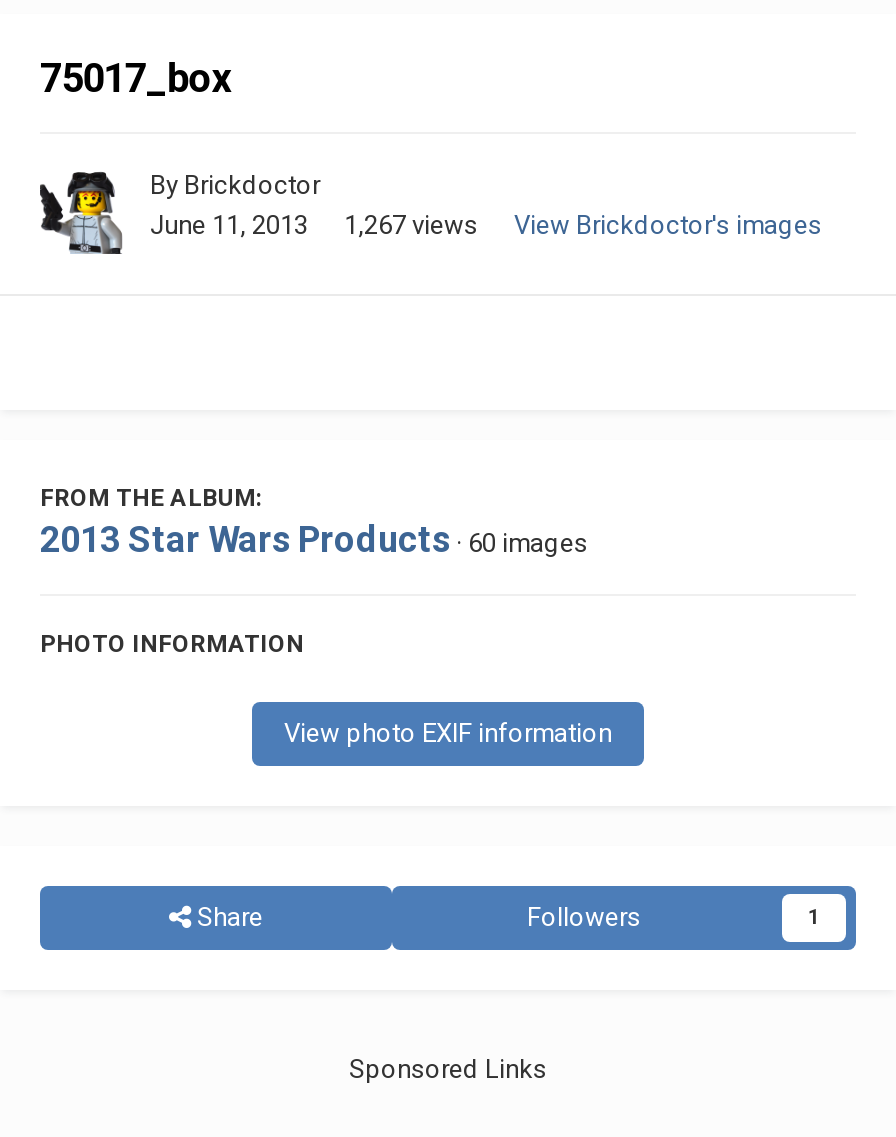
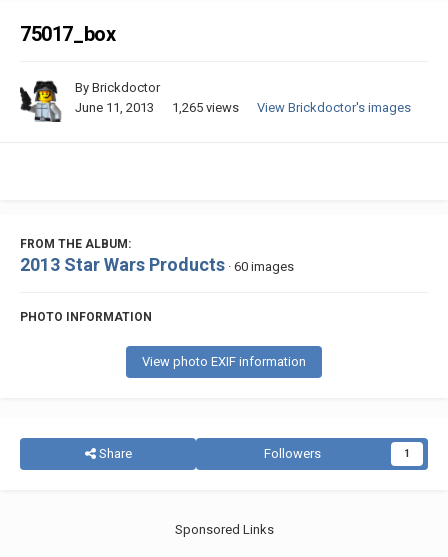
- June 11, 2013 1,267 views View Brickdoctor's images
+ June 11, 2013 1,265 views View Brickdoctor's images
